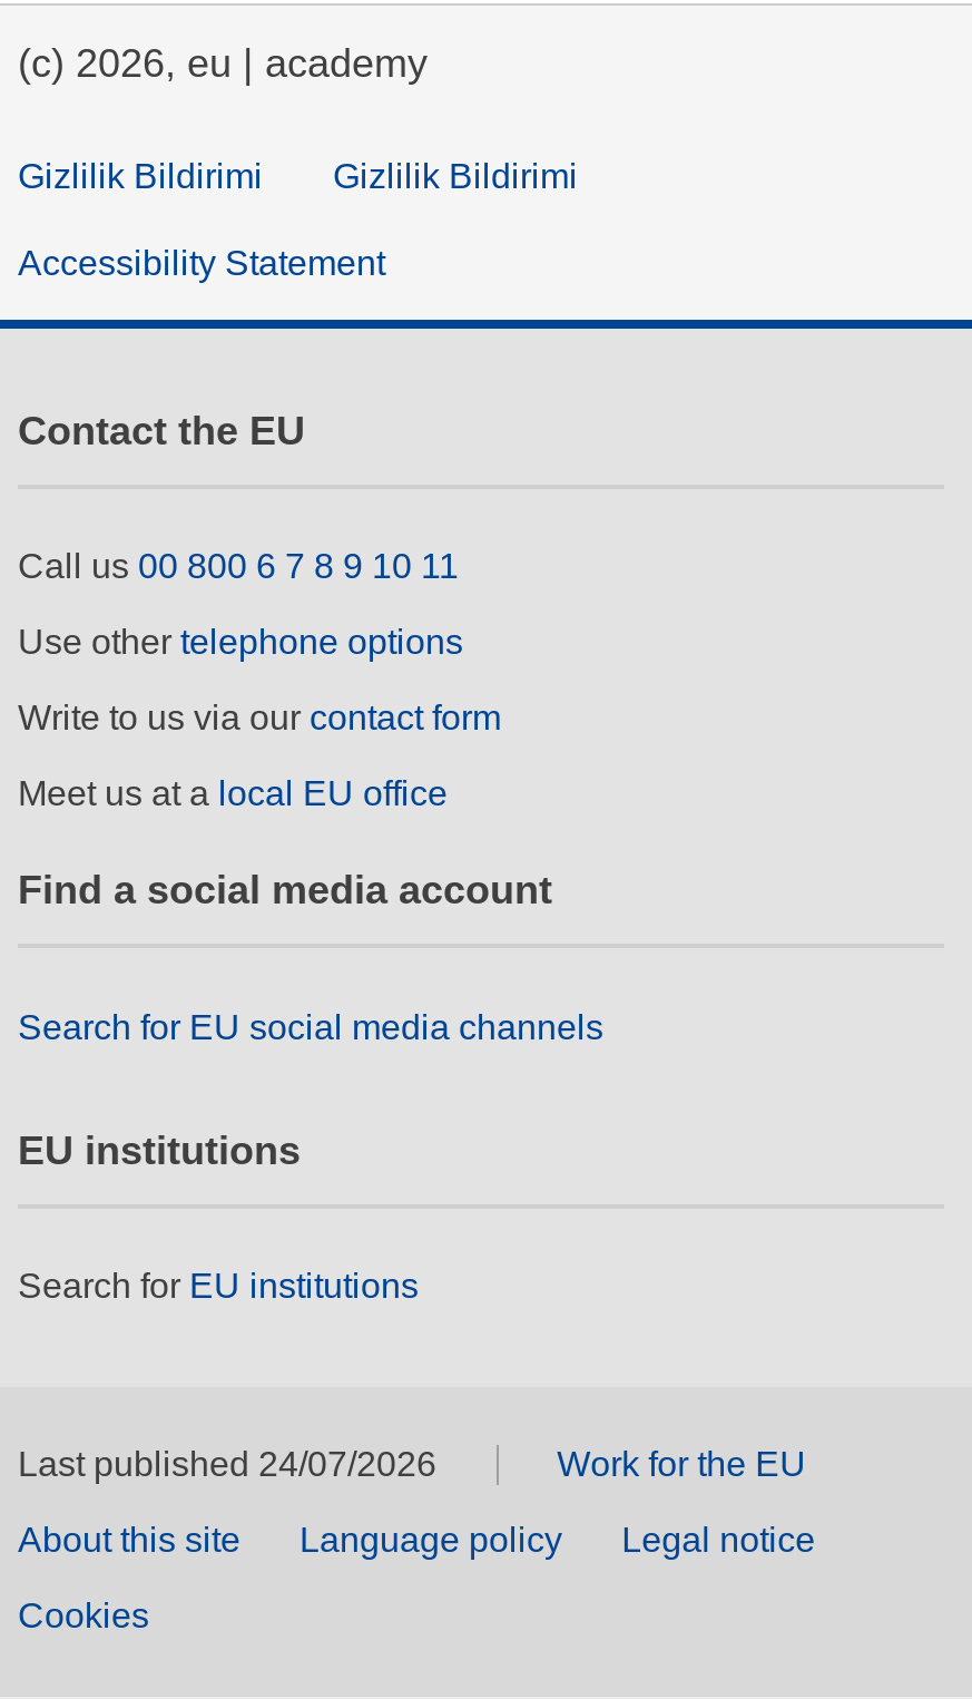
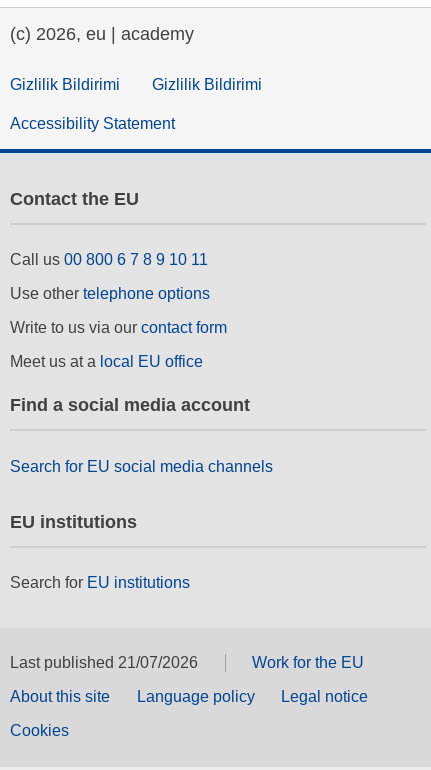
- Last published 24/07/2026
+ Last published 21/07/2026
